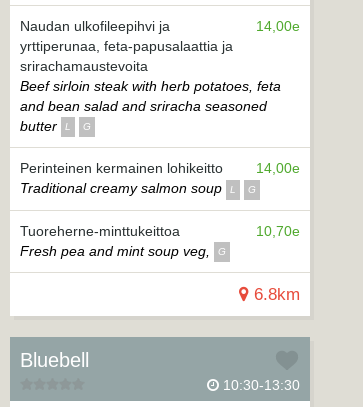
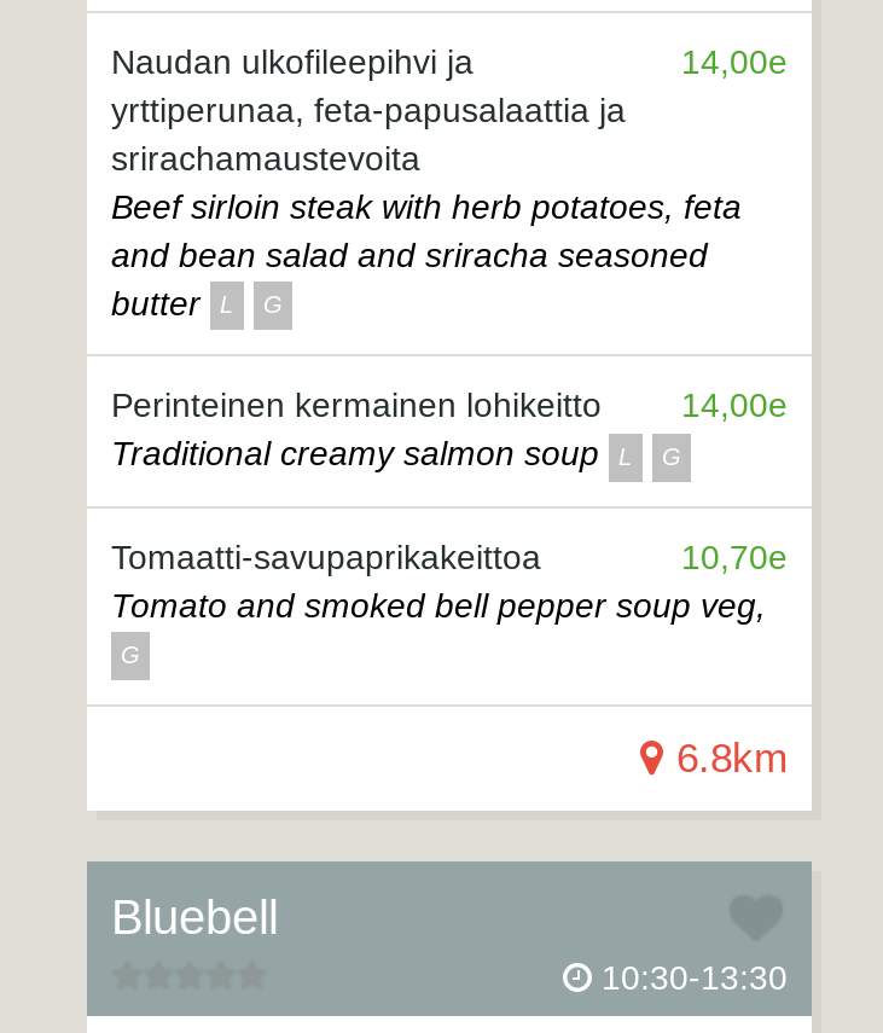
- Tuoreherne-minttukeittoa
- Fresh pea and mint soup veg, G
+ Tomaatti-savupaprikakeittoa
+ Tomato and smoked bell pepper soup veg,
+ G
